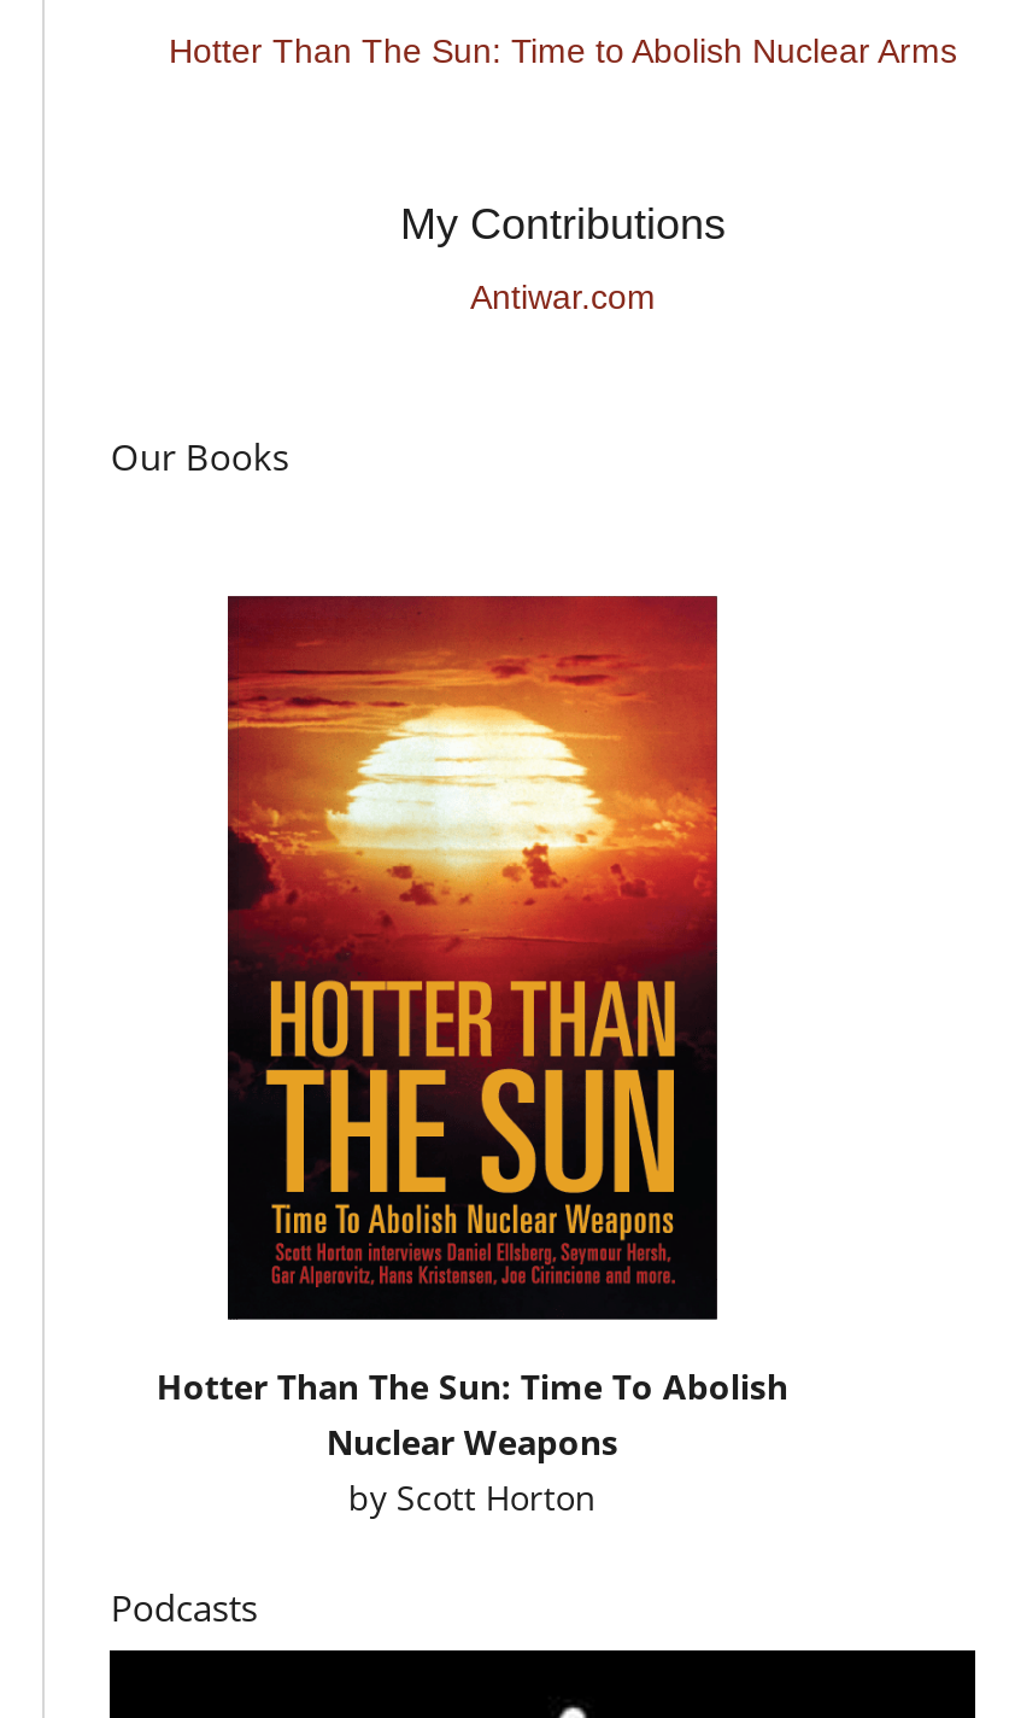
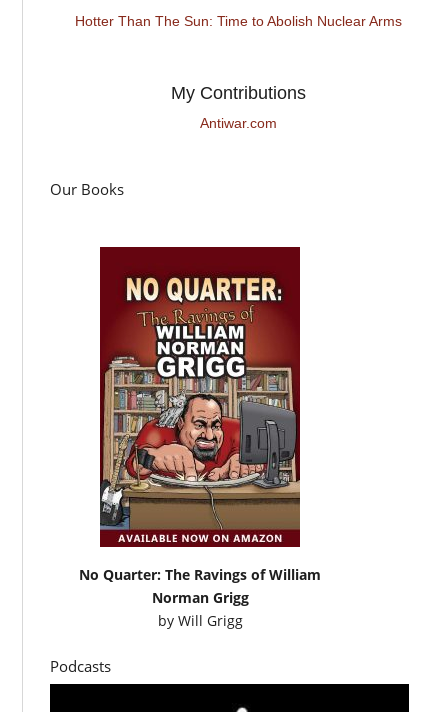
- [image]
- Hotter Than The Sun: Time To Abolish
- Nuclear Weapons
- by Scott Horton
+ [image]
+ No Quarter: The Ravings of William
+ Norman Grigg
+ by Will Grigg
